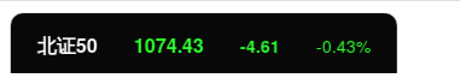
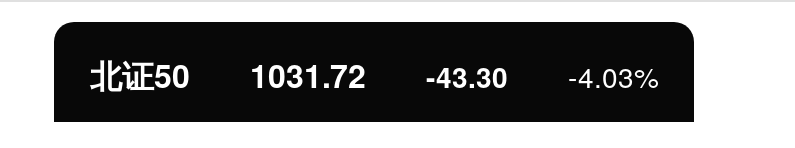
- 1074.43
+ 1031.72

- -4.61
+ -43.30

- -0.43%
+ -4.03%
